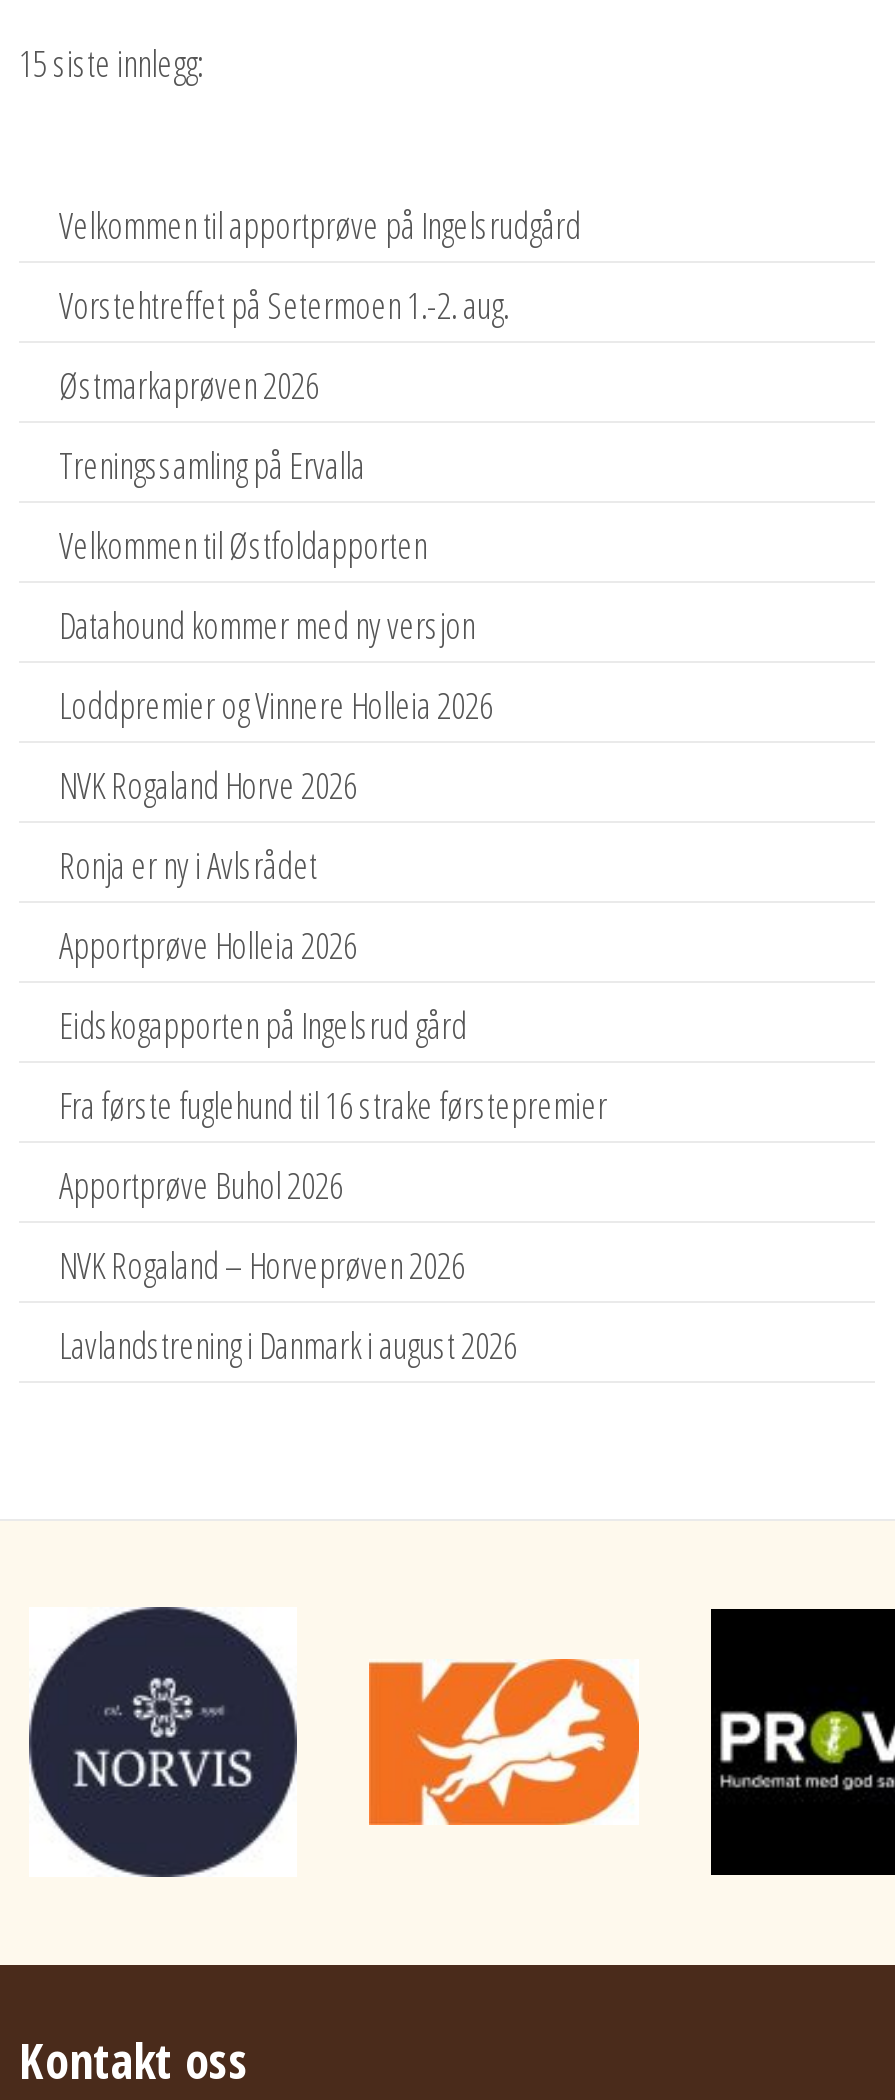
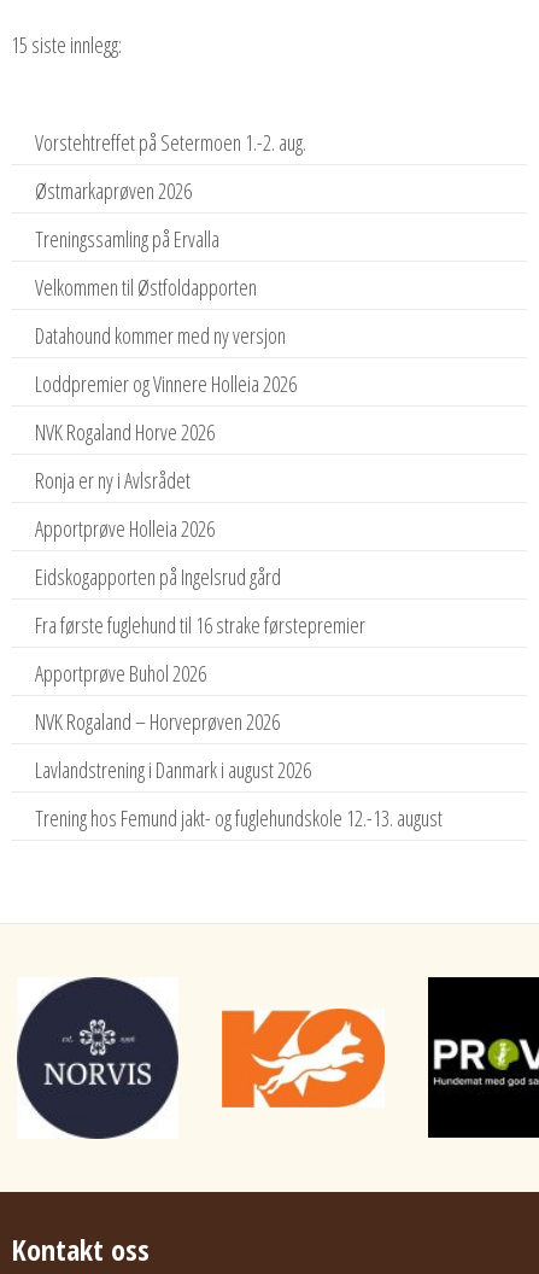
- Velkommen til apportprøve på Ingelsrudgård

moved up: Vorstehtreffet på Setermoen 1.-2. aug. | Østmarkaprøven 2026 | Treningssamling på Ervalla | ... | NVK Rogaland – Horveprøven 2026 | Lavlandstrening i Danmark i august 2026

+ Trening hos Femund jakt- og fuglehundskole 12.-13. august
